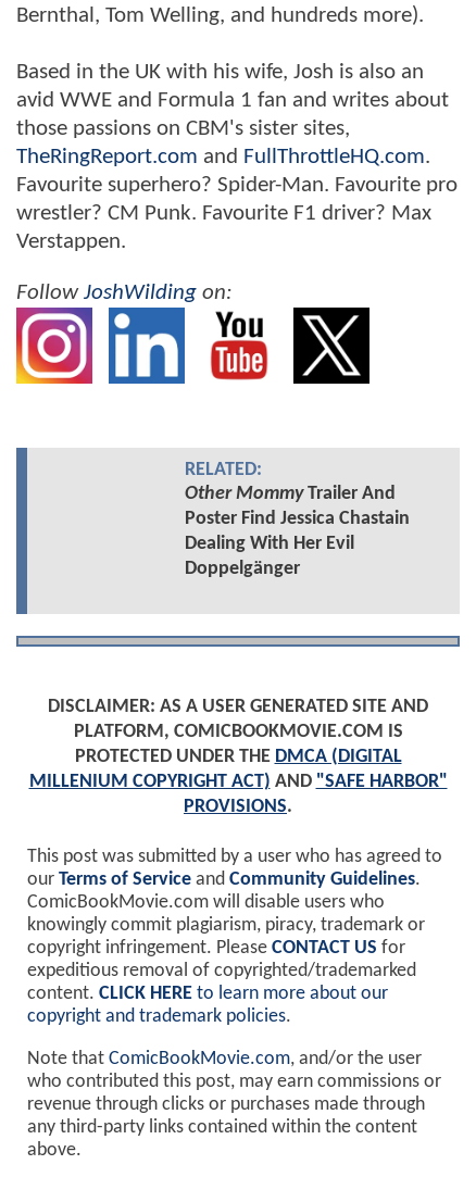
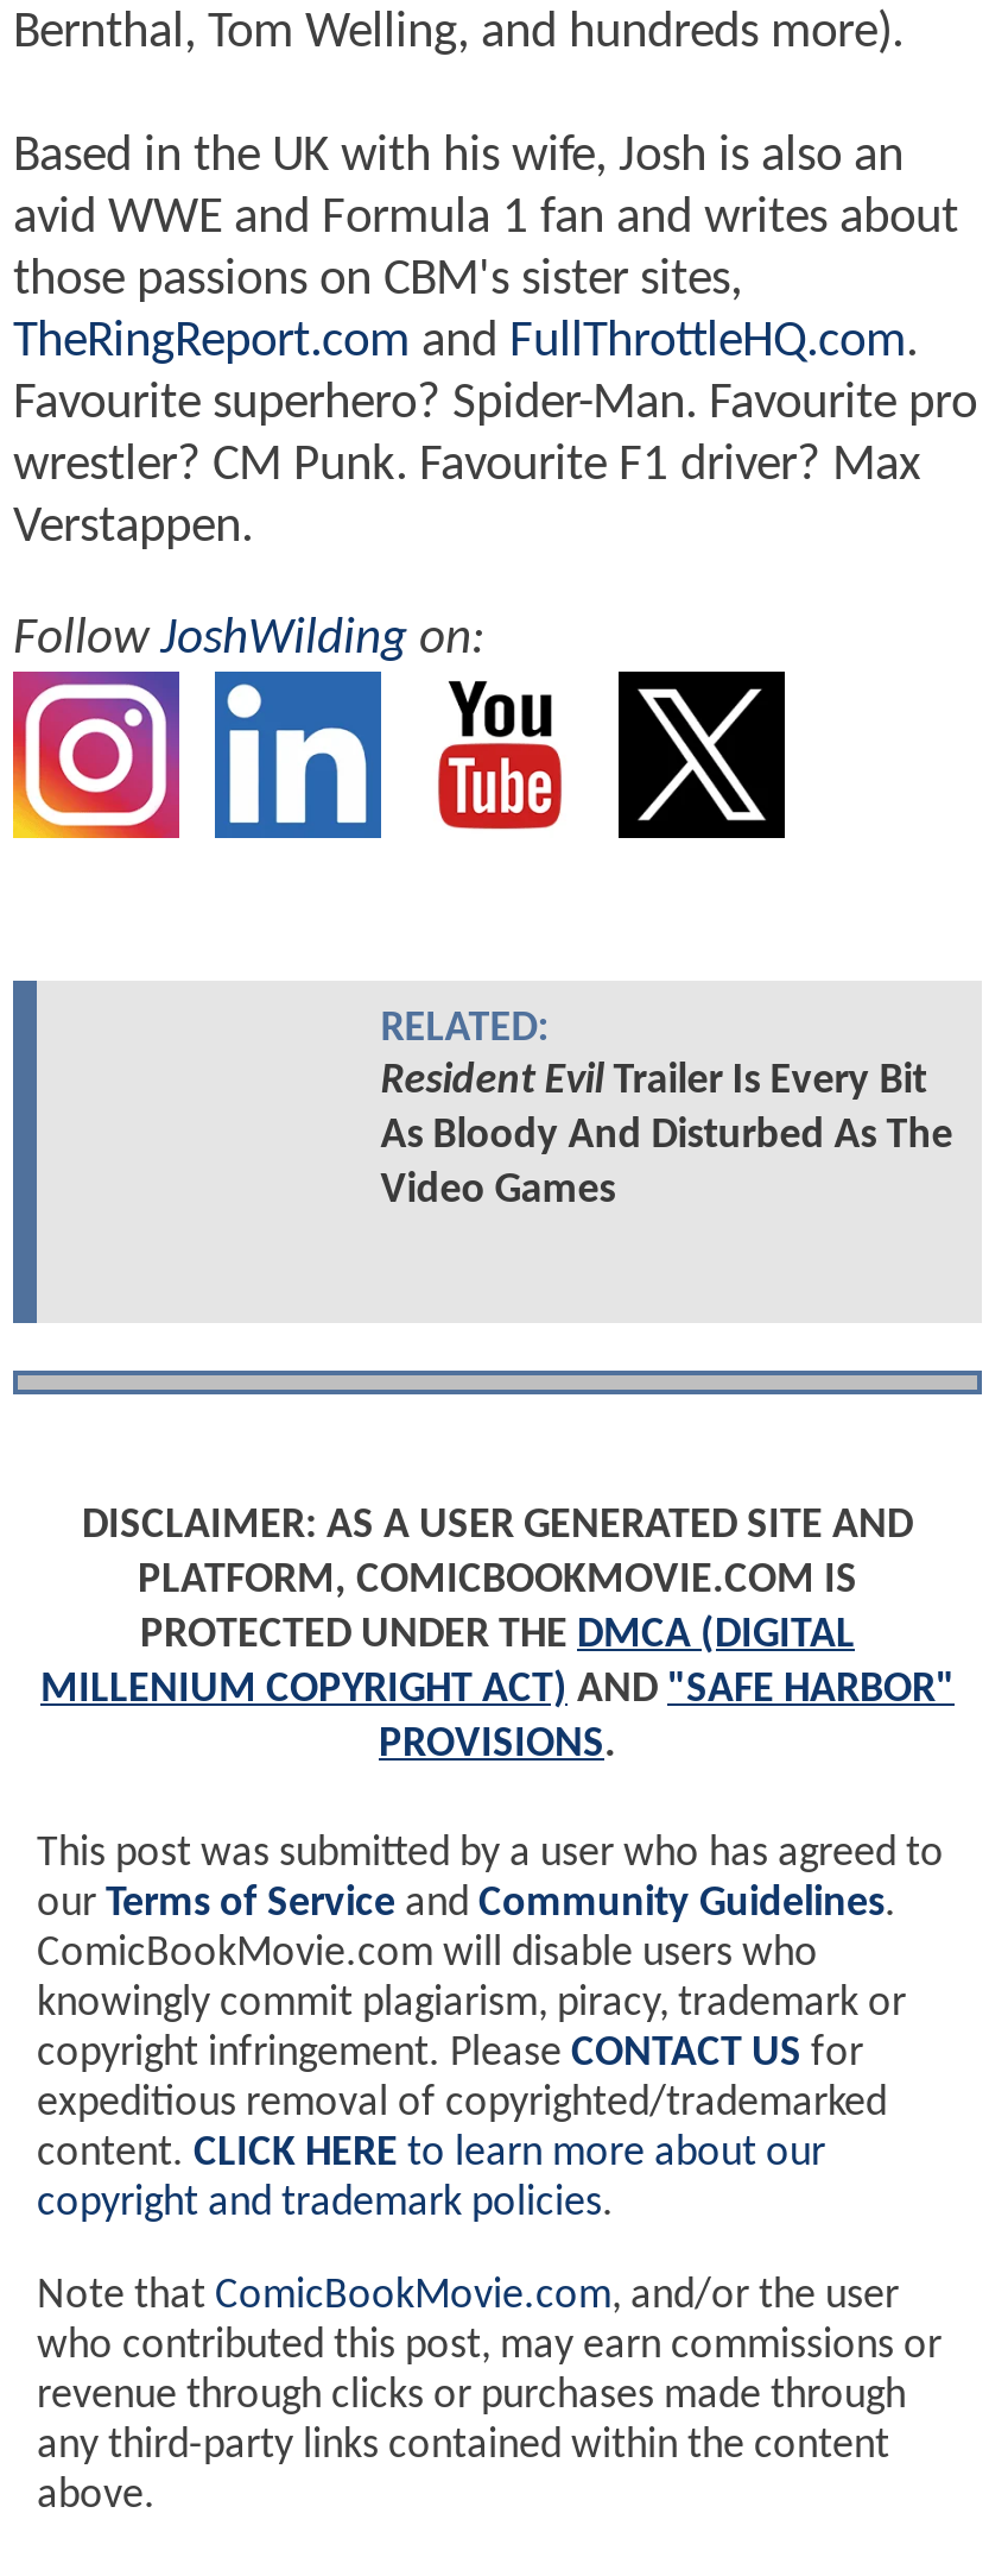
- Other MommyTrailer And
- Poster Find Jessica Chastain
- Dealing With Her Evil
- Doppelgänger
+ Resident Evil Trailer Is Every Bit
+ As Bloody And Disturbed As The
+ Video Games
